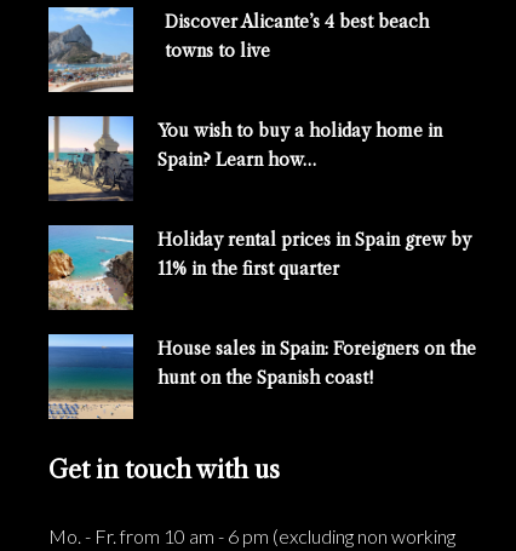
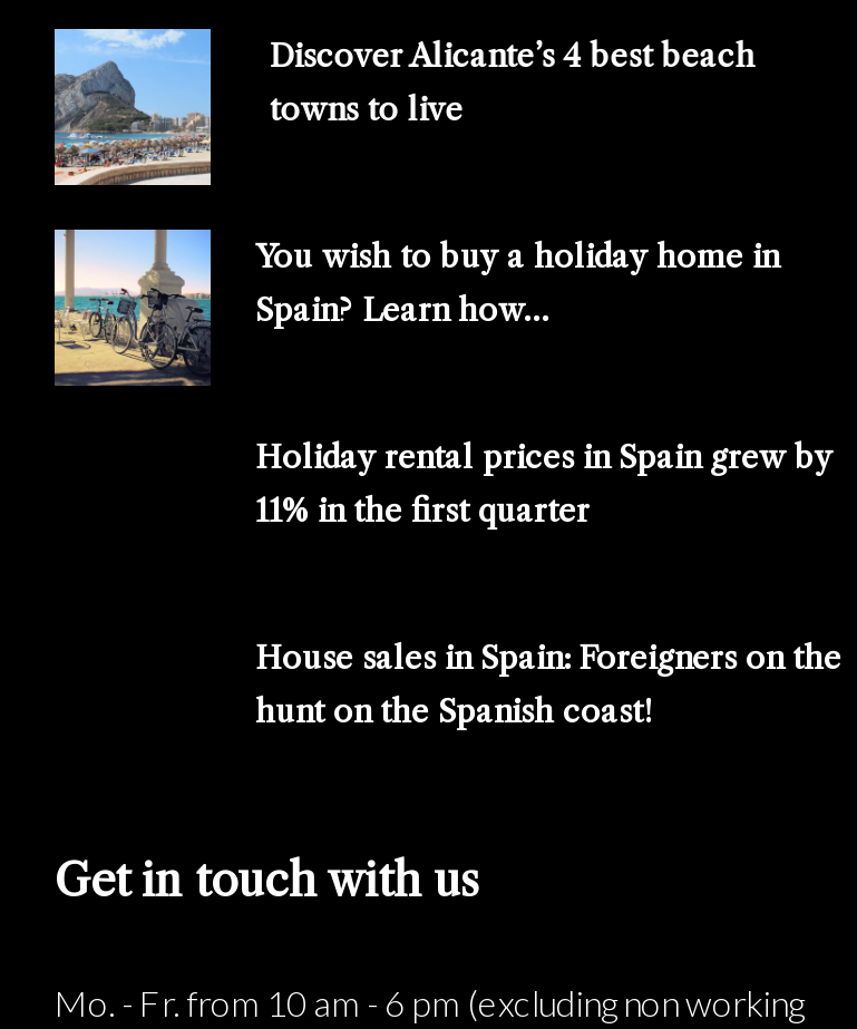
- [image]

- [image]
